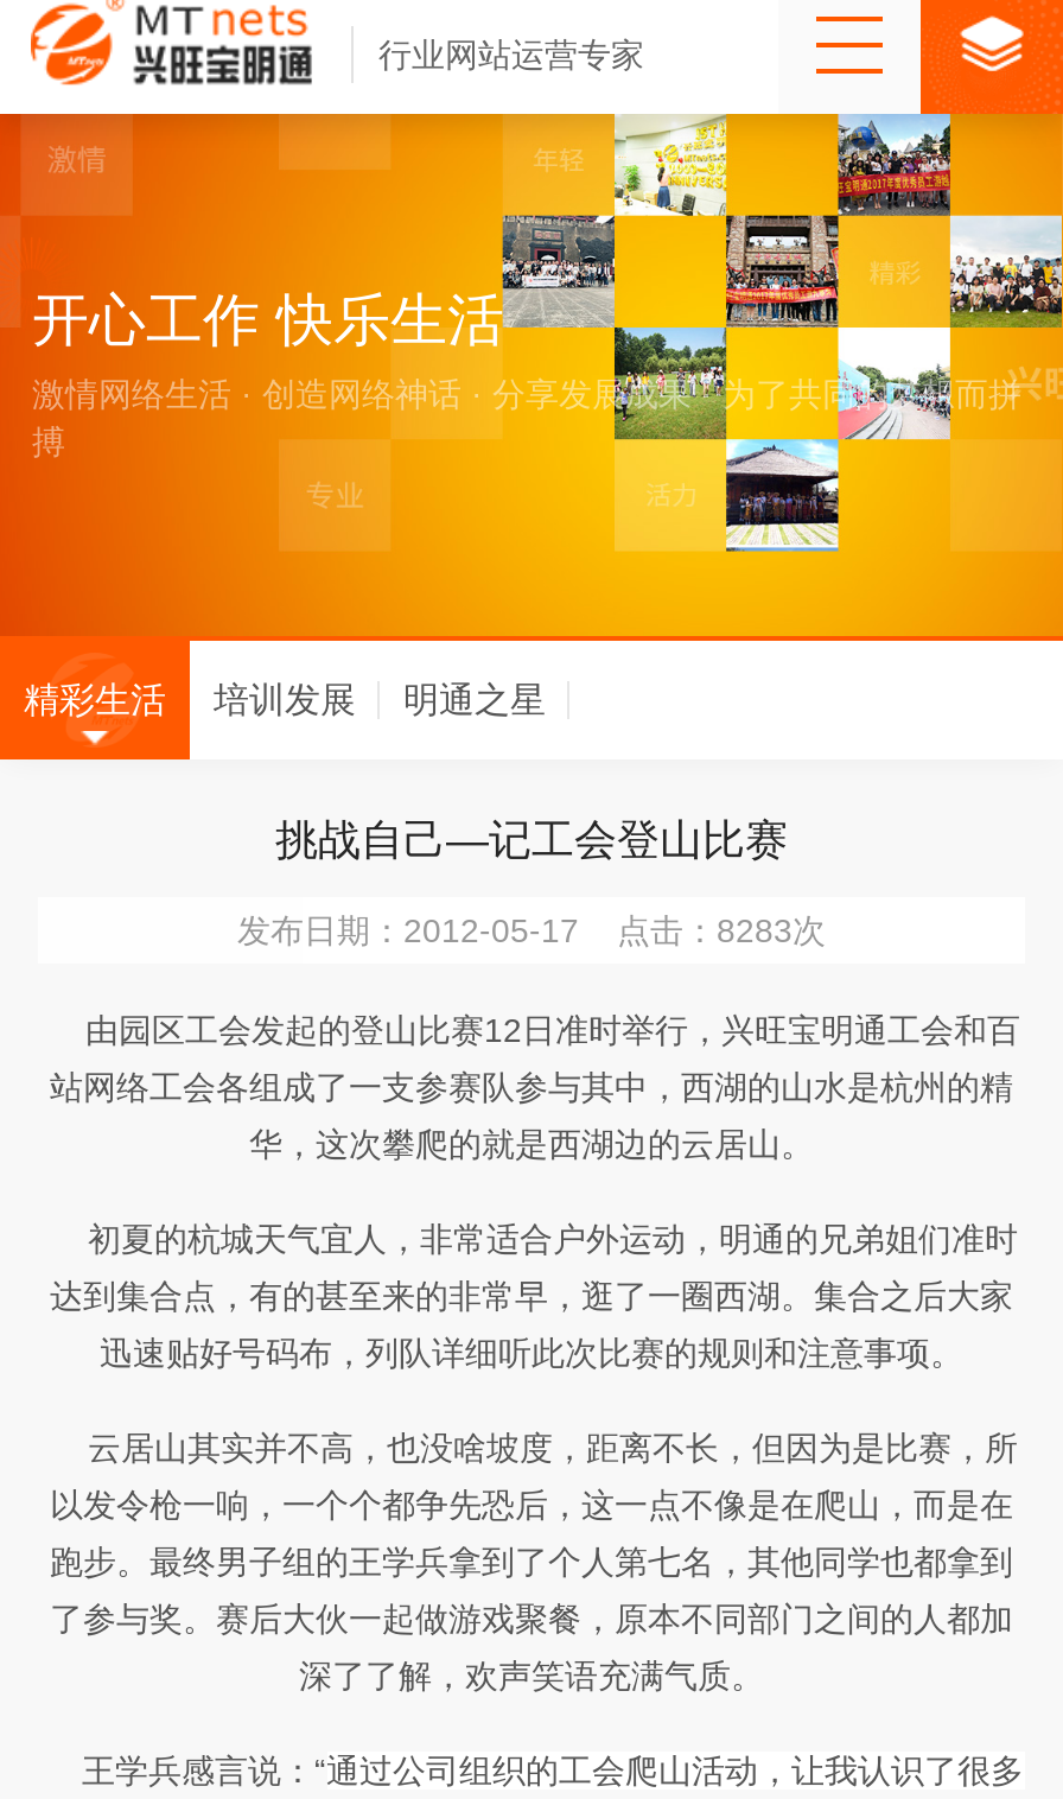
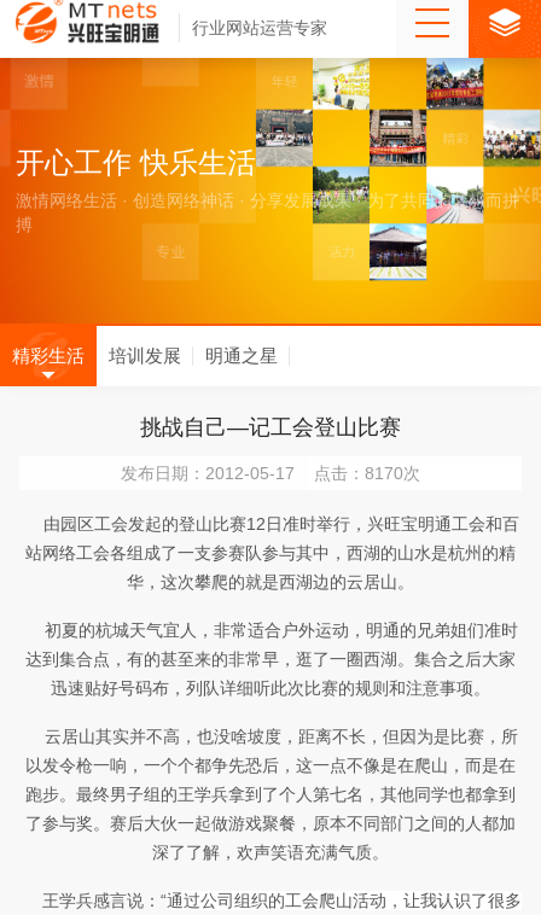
- 发布日期：2012-05-17 点击：8283次
+ 发布日期：2012-05-17 点击：8170次
